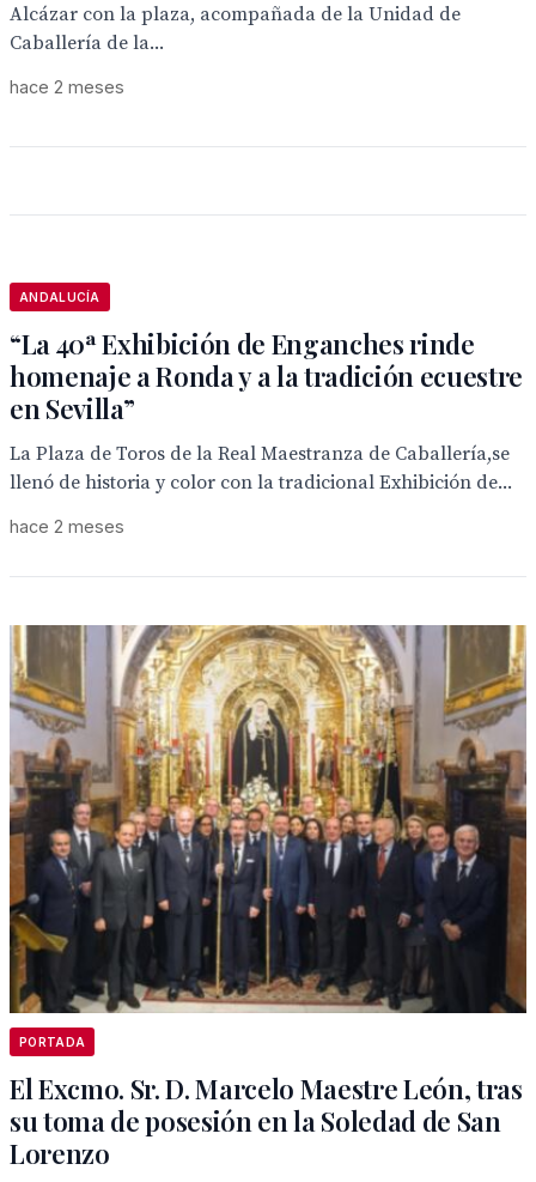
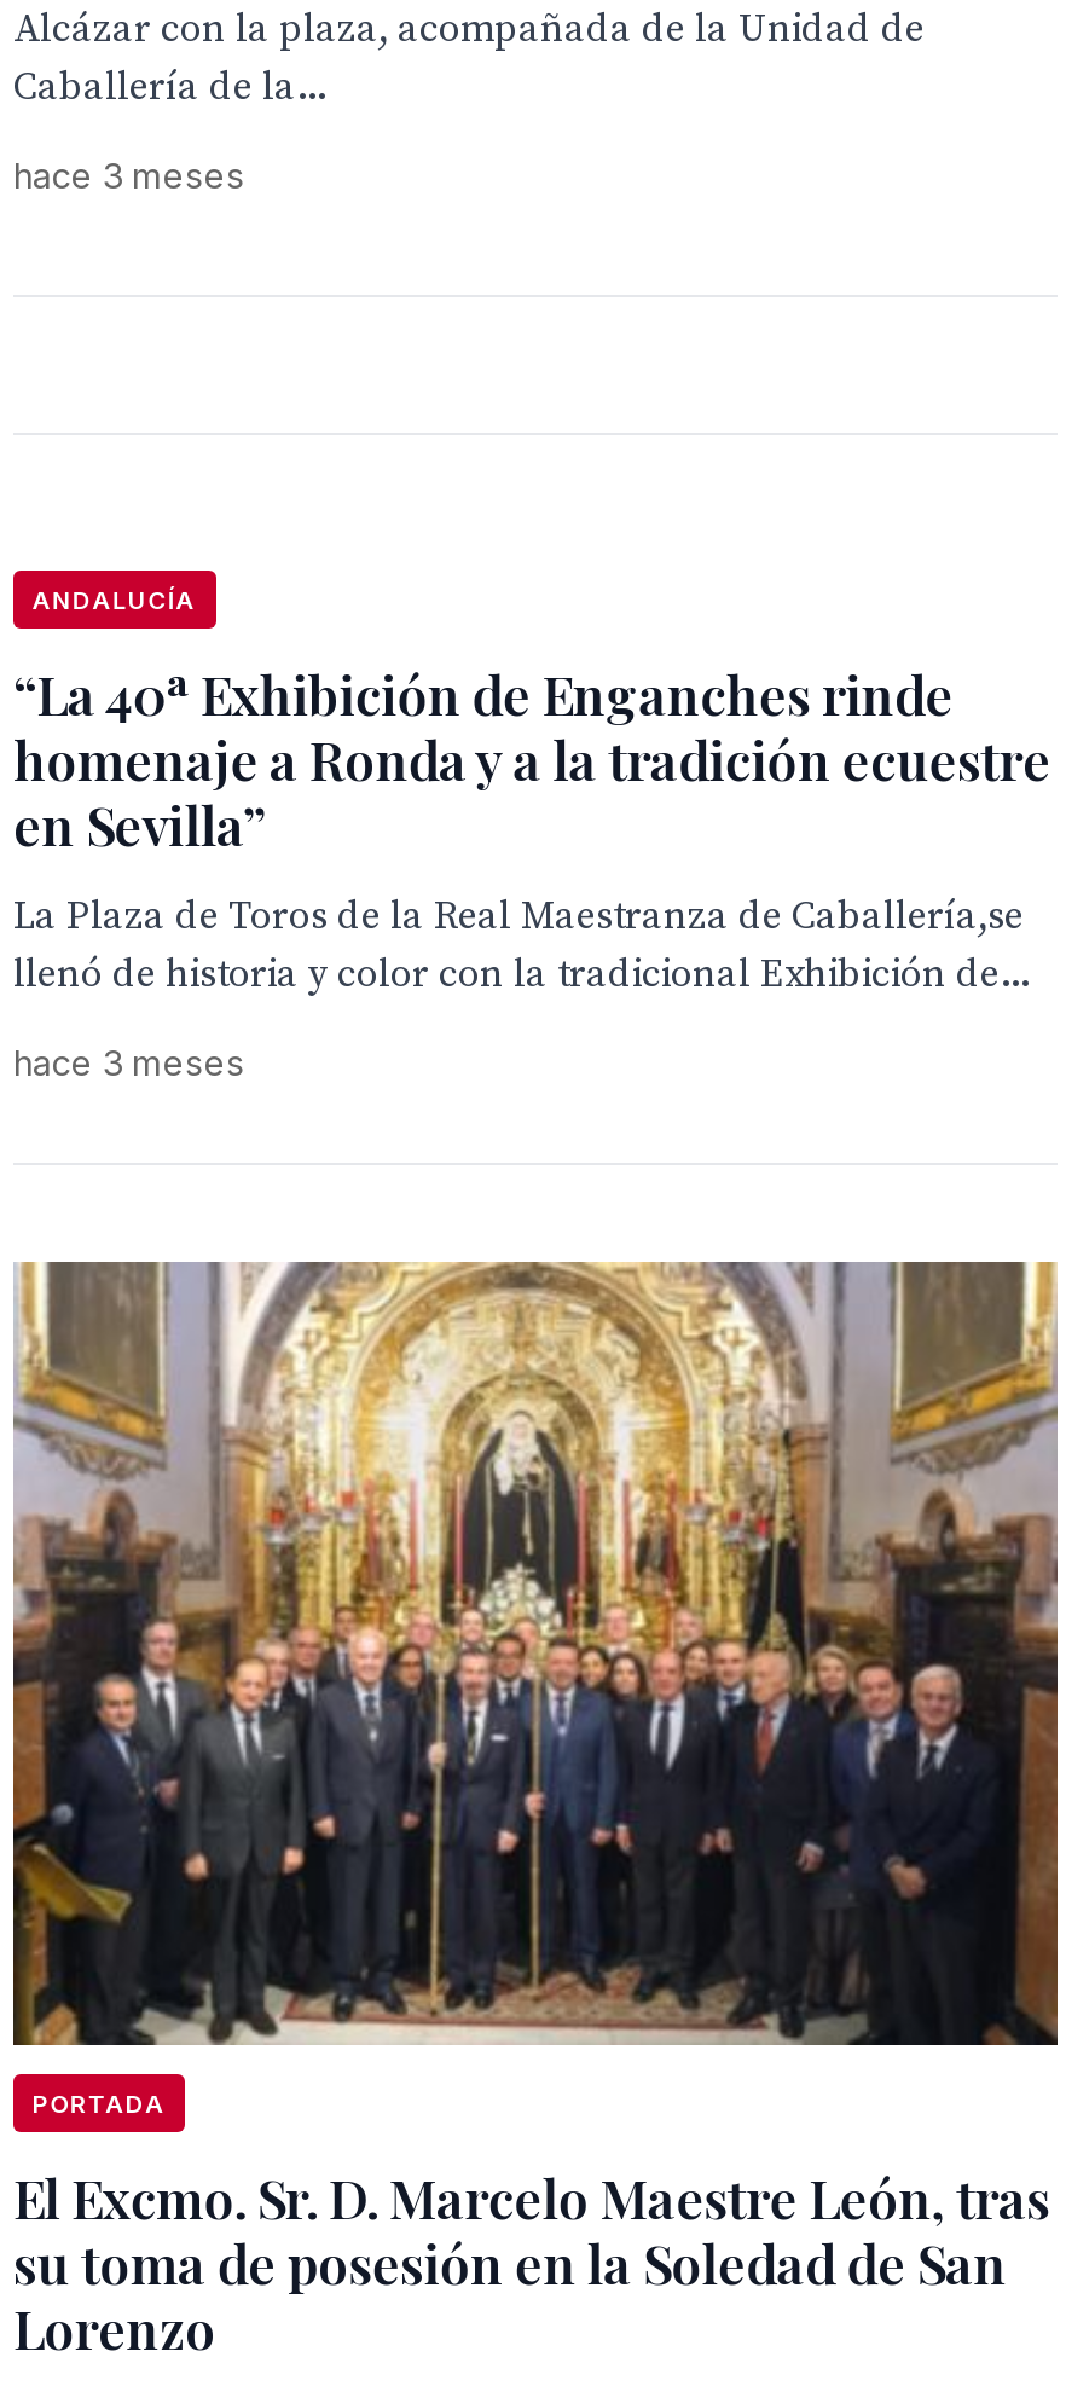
- hace 2 meses
+ hace 3 meses

- hace 2 meses
+ hace 3 meses
